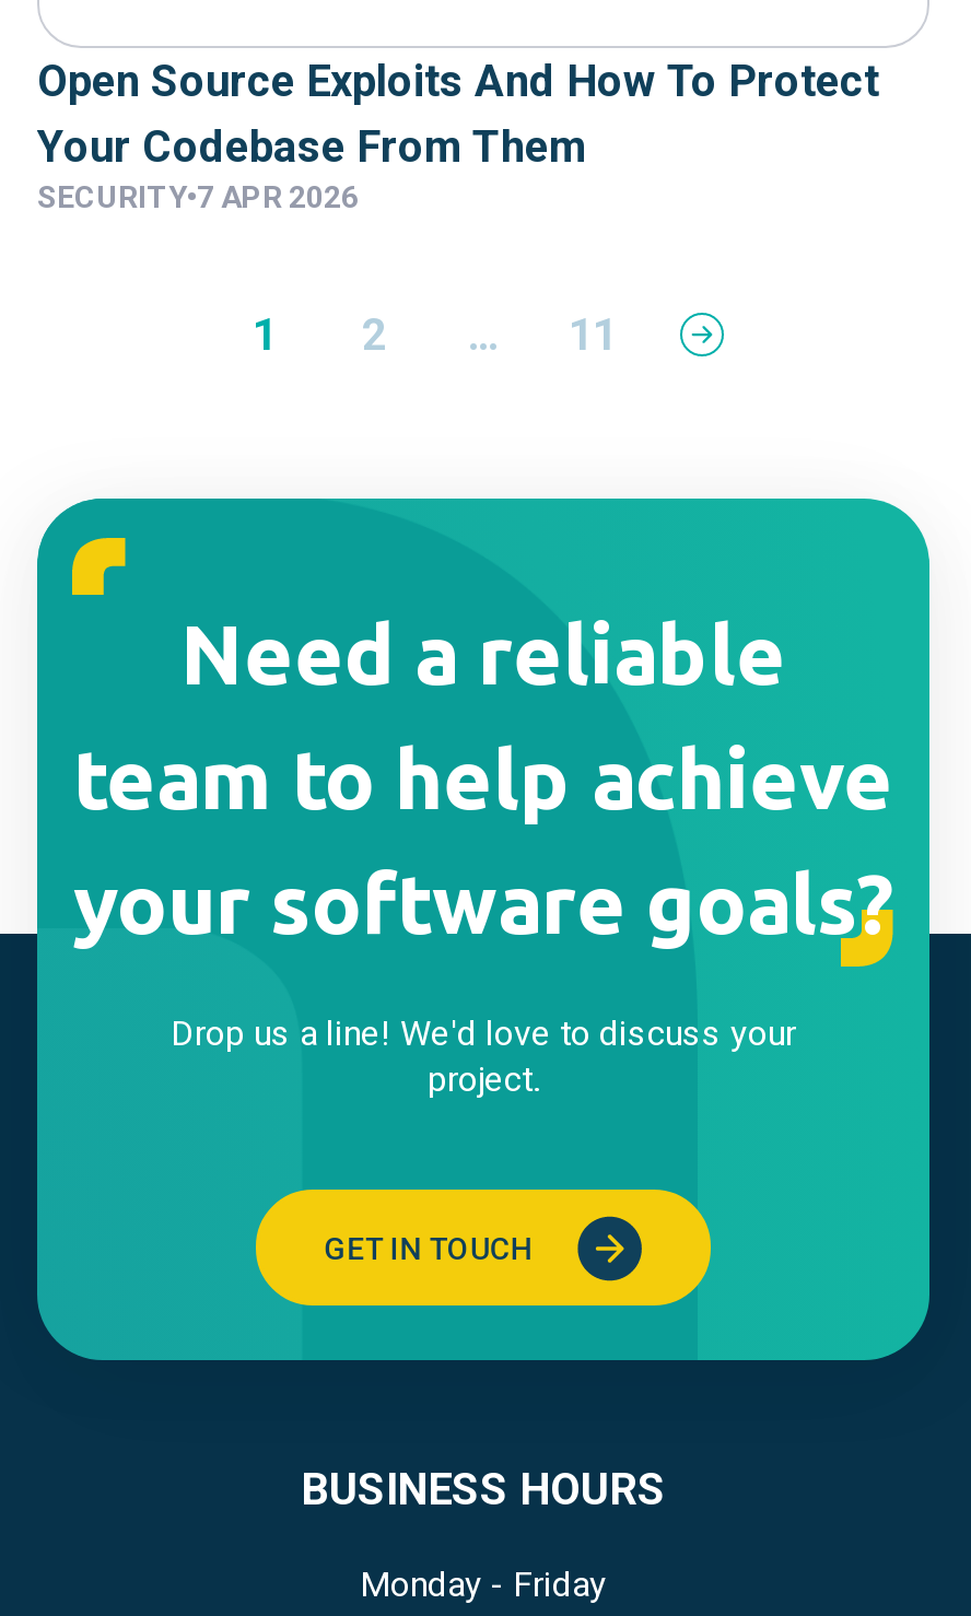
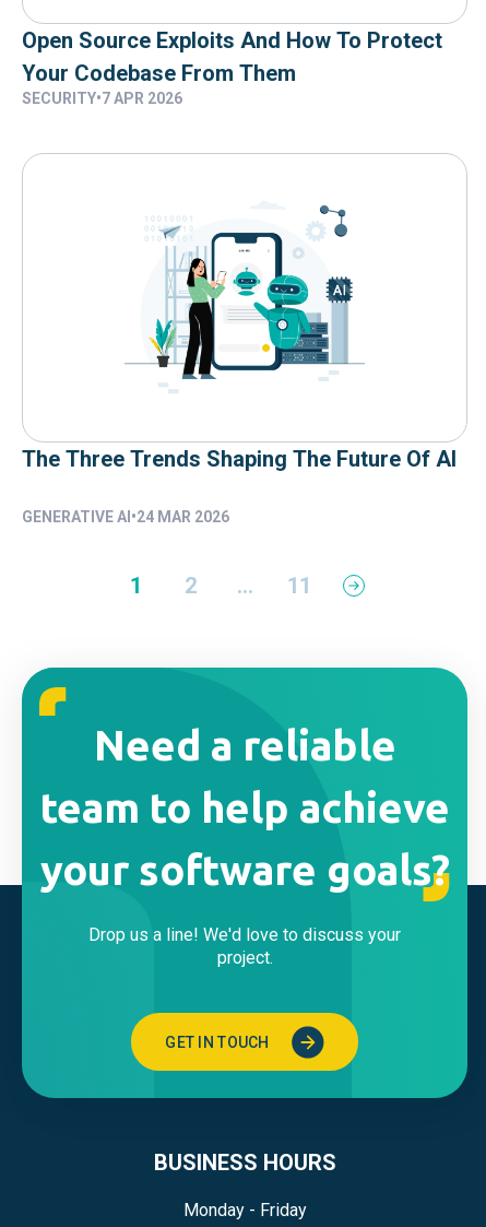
+ The Three Trends Shaping The Future Of AI
+ GENERATIVE AI•24 MAR 2026

+ [image]
